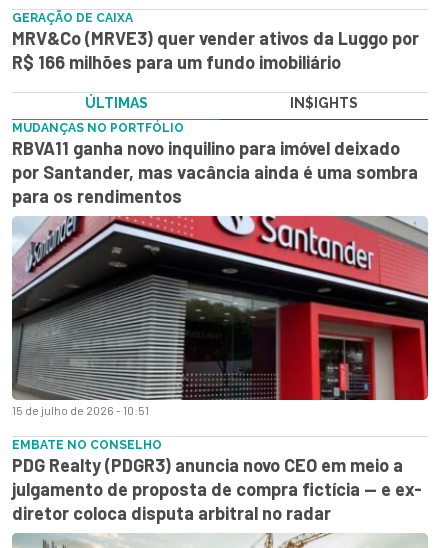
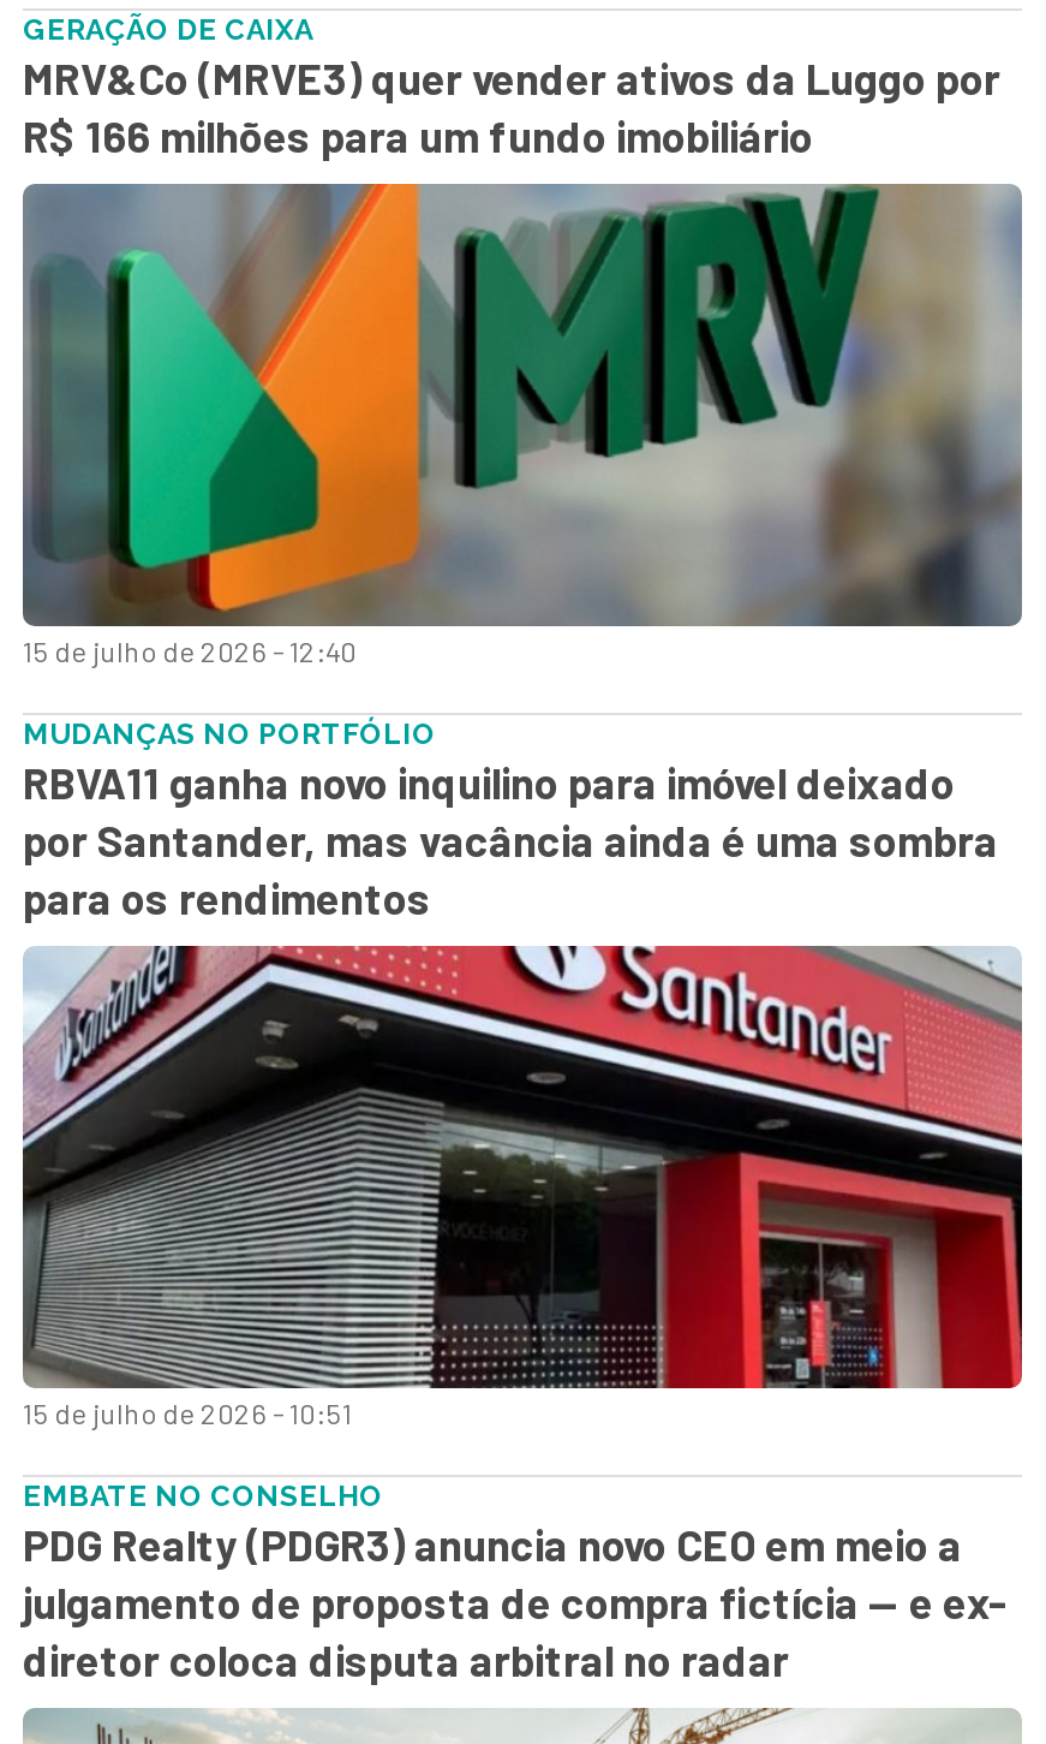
+ [image]
+ 15 de julho de 2026 - 12:40

- ÚLTIMAS
- IN$IGHTS
